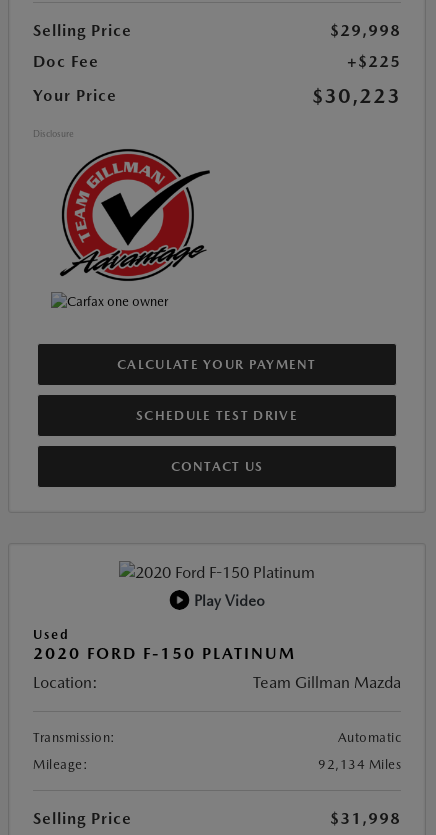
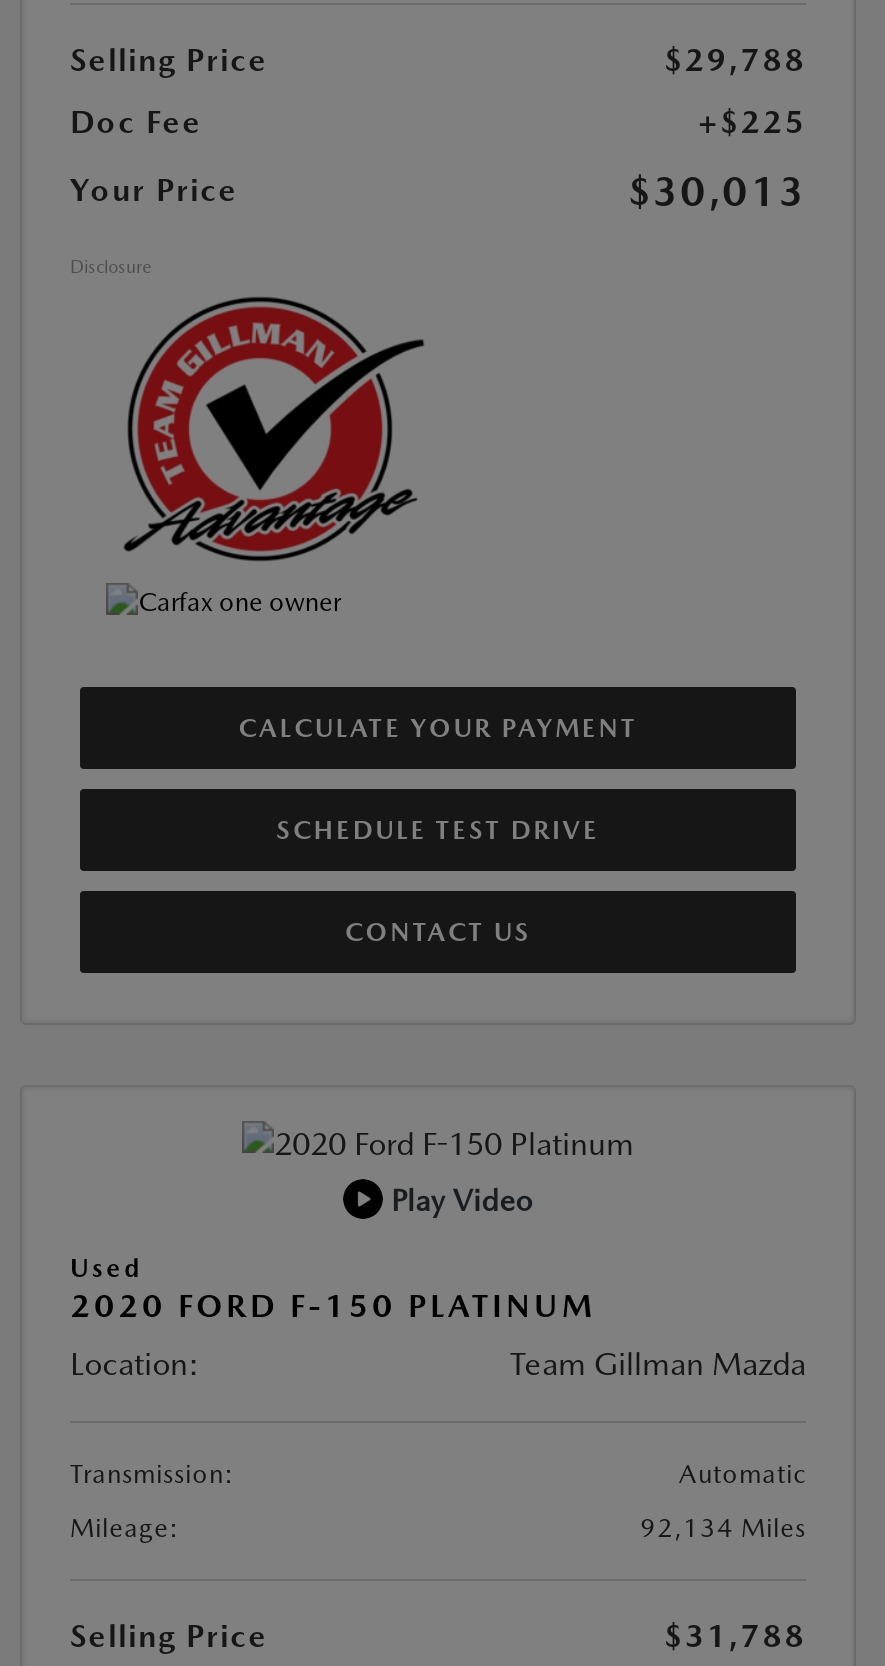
- $29,998
+ $29,788

- $30,223
+ $30,013

- $31,998
+ $31,788
